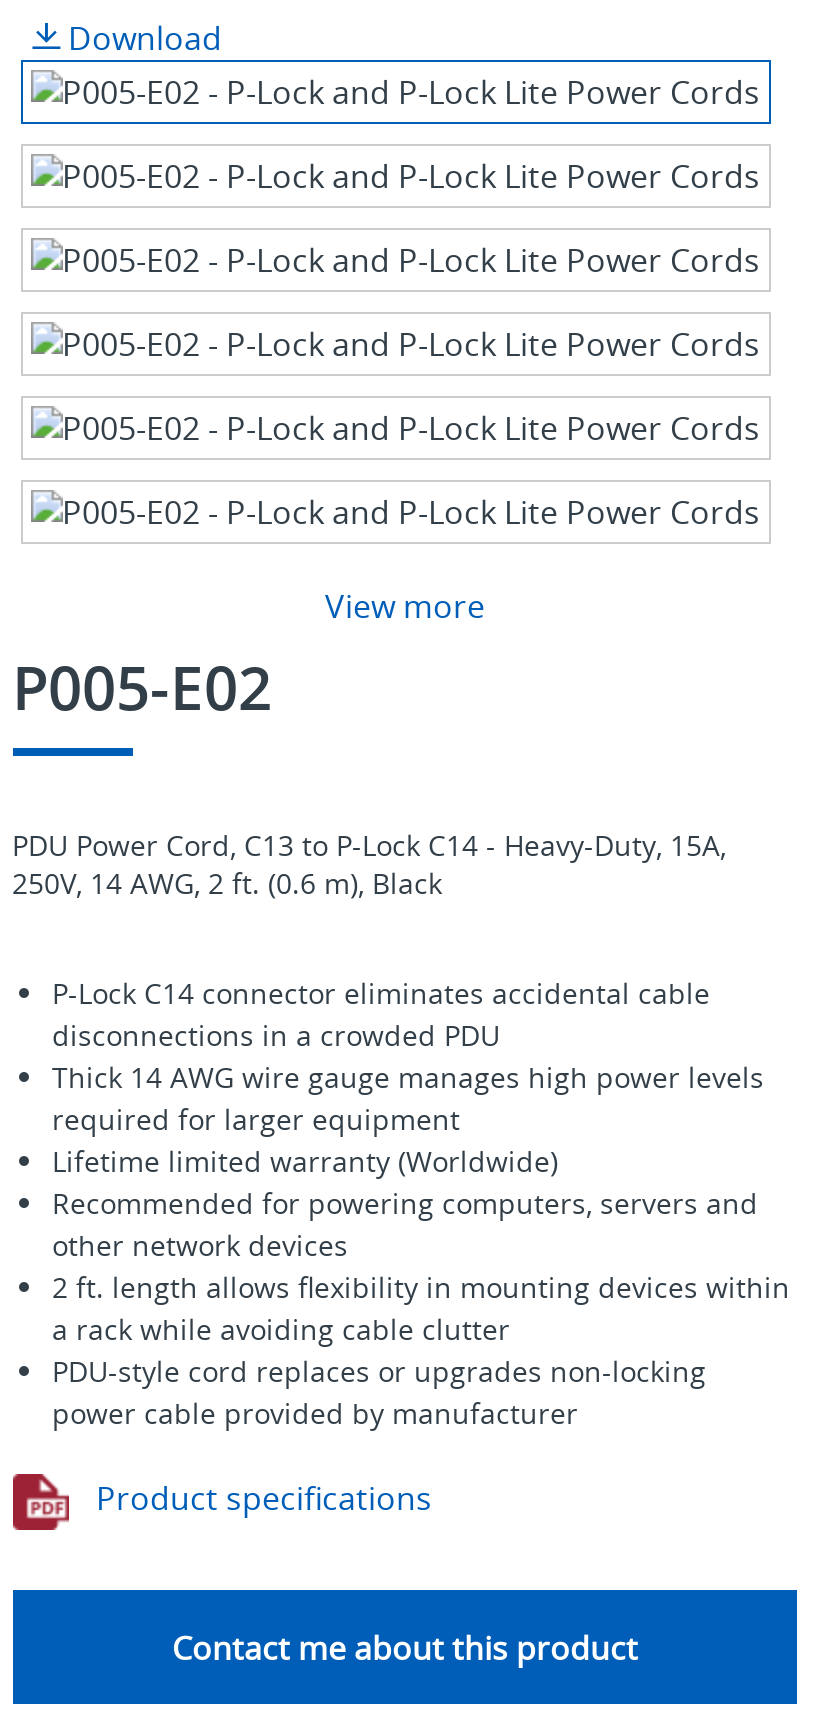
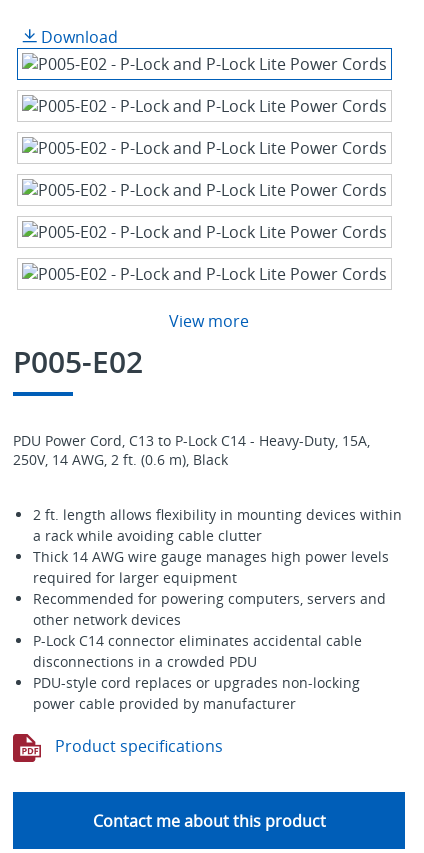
moved down: Thick 14 AWG wire gauge manages high power levels | required for larger equipment | Recommended for powering computers, servers and | other network devices | P-Lock C14 connector eliminates accidental cable | disconnections in a crowded PDU

- Lifetime limited warranty (Worldwide)

moved up: 2 ft. length allows flexibility in mounting devices within | a rack while avoiding cable clutter
